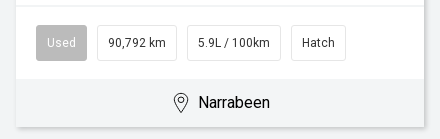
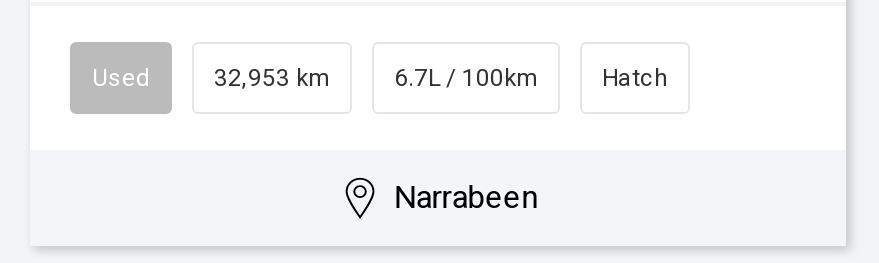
- 90,792 km
+ 32,953 km

- 5.9L / 100km
+ 6.7L / 100km
